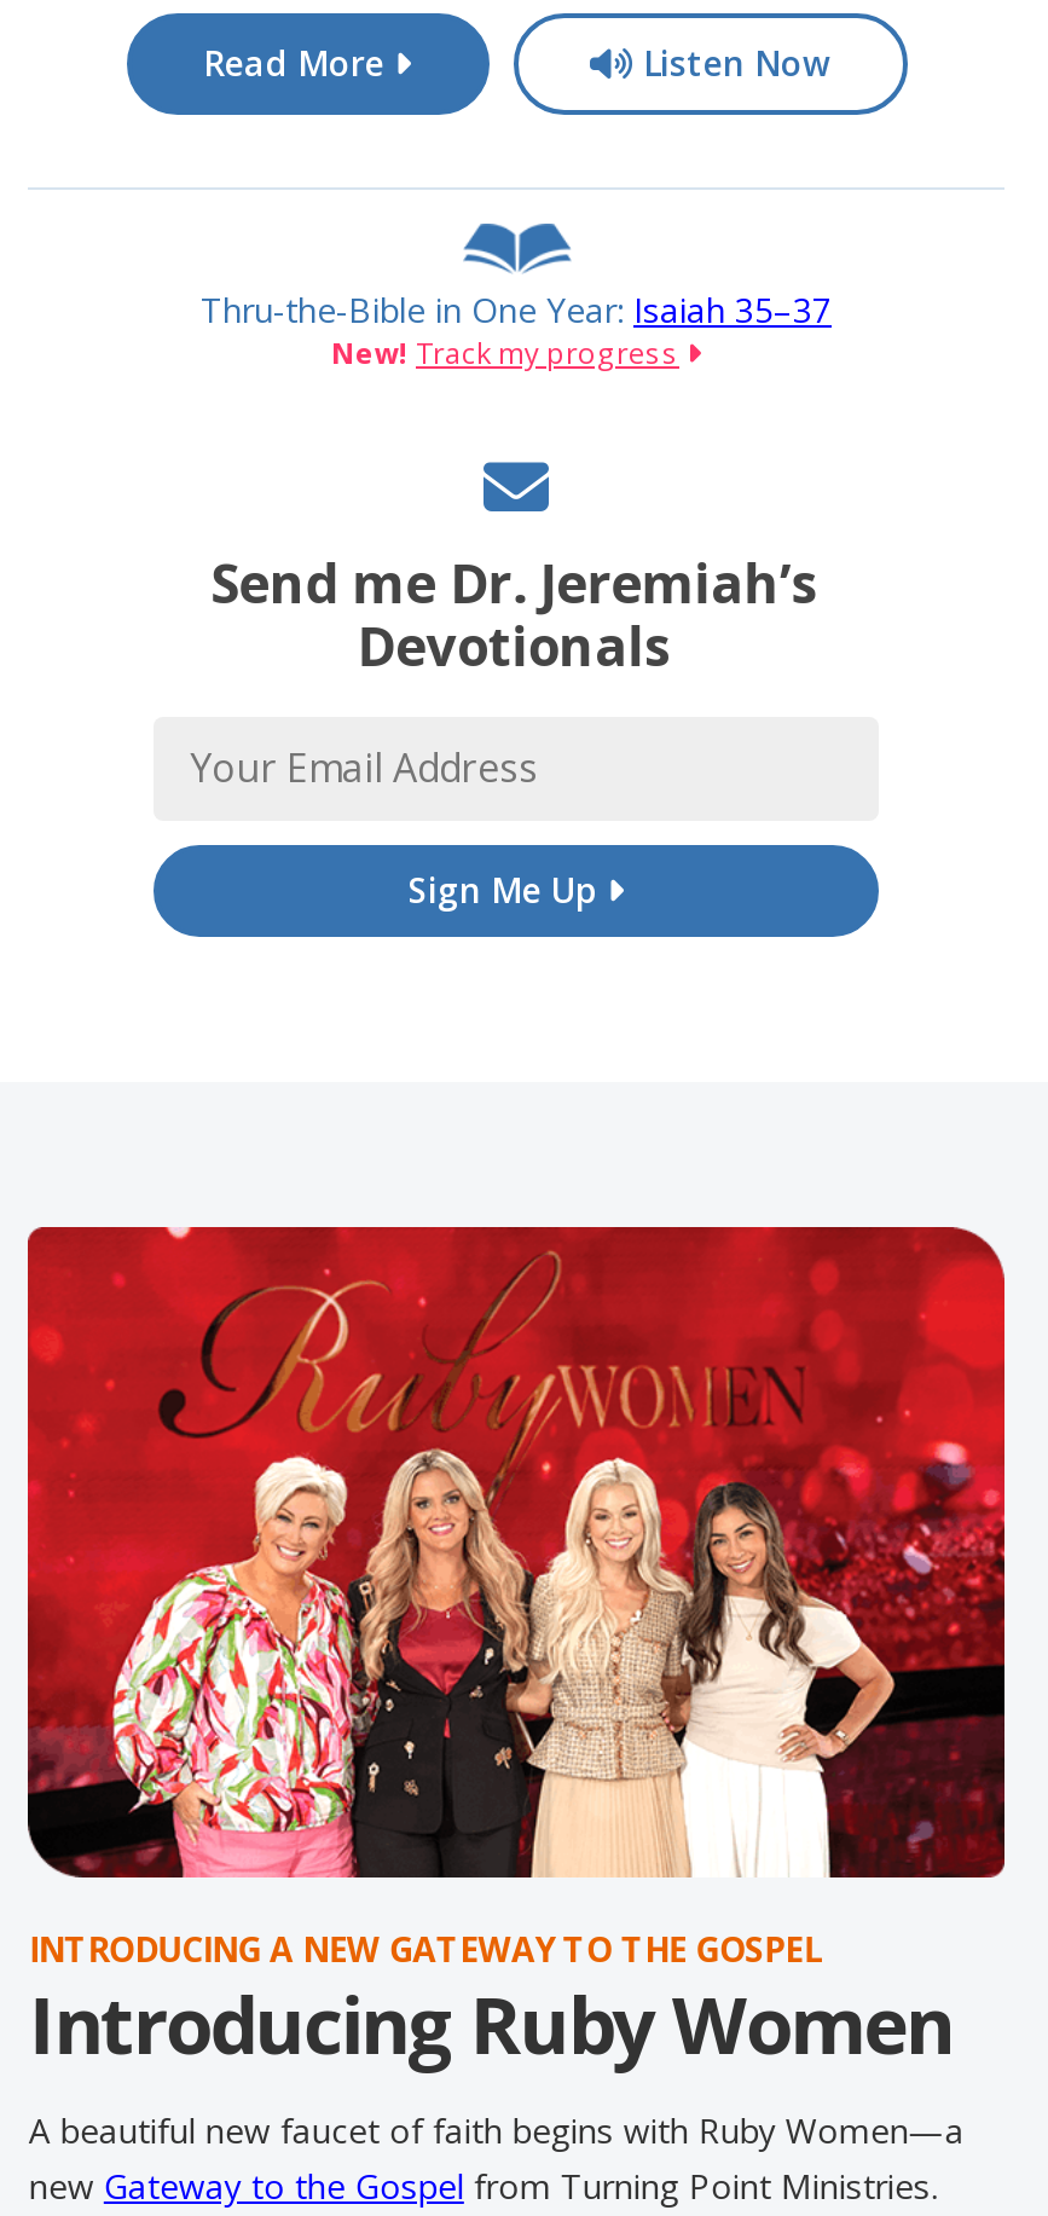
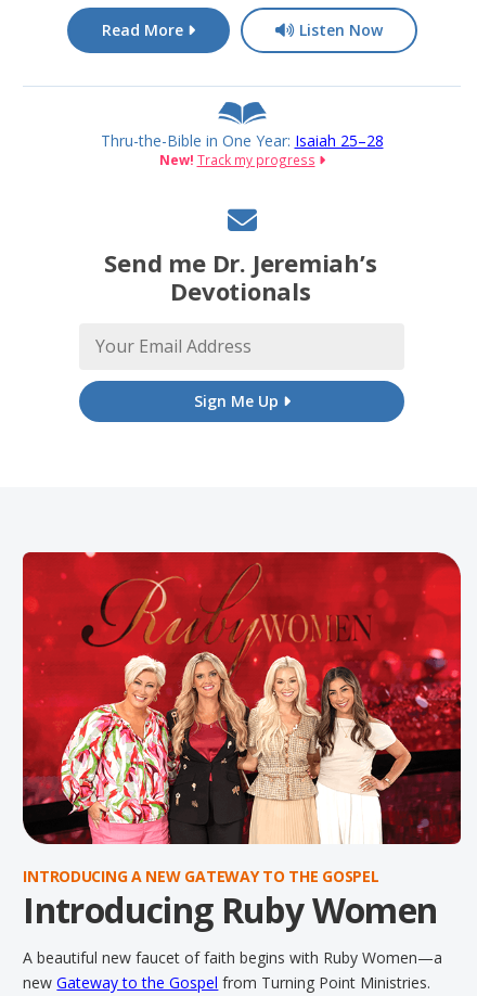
- Thru-the-Bible in One Year: Isaiah 35–37
+ Thru-the-Bible in One Year: Isaiah 25–28
